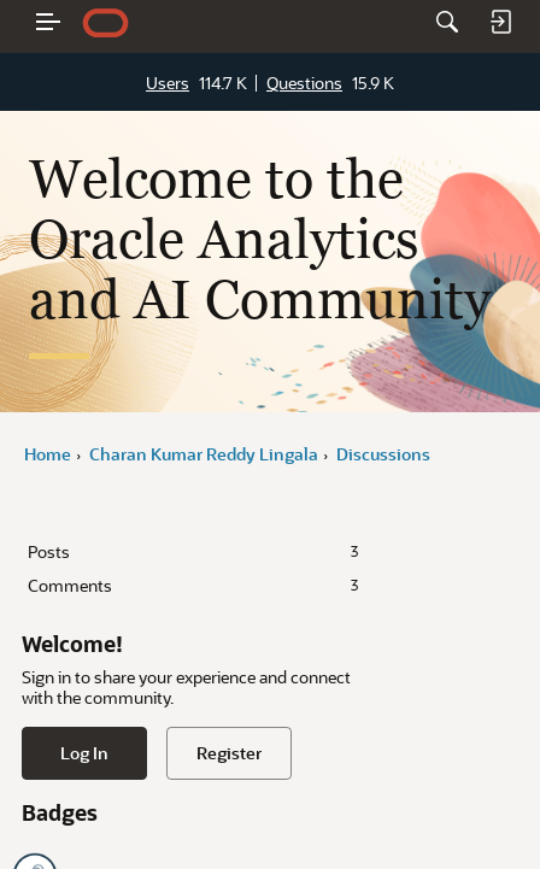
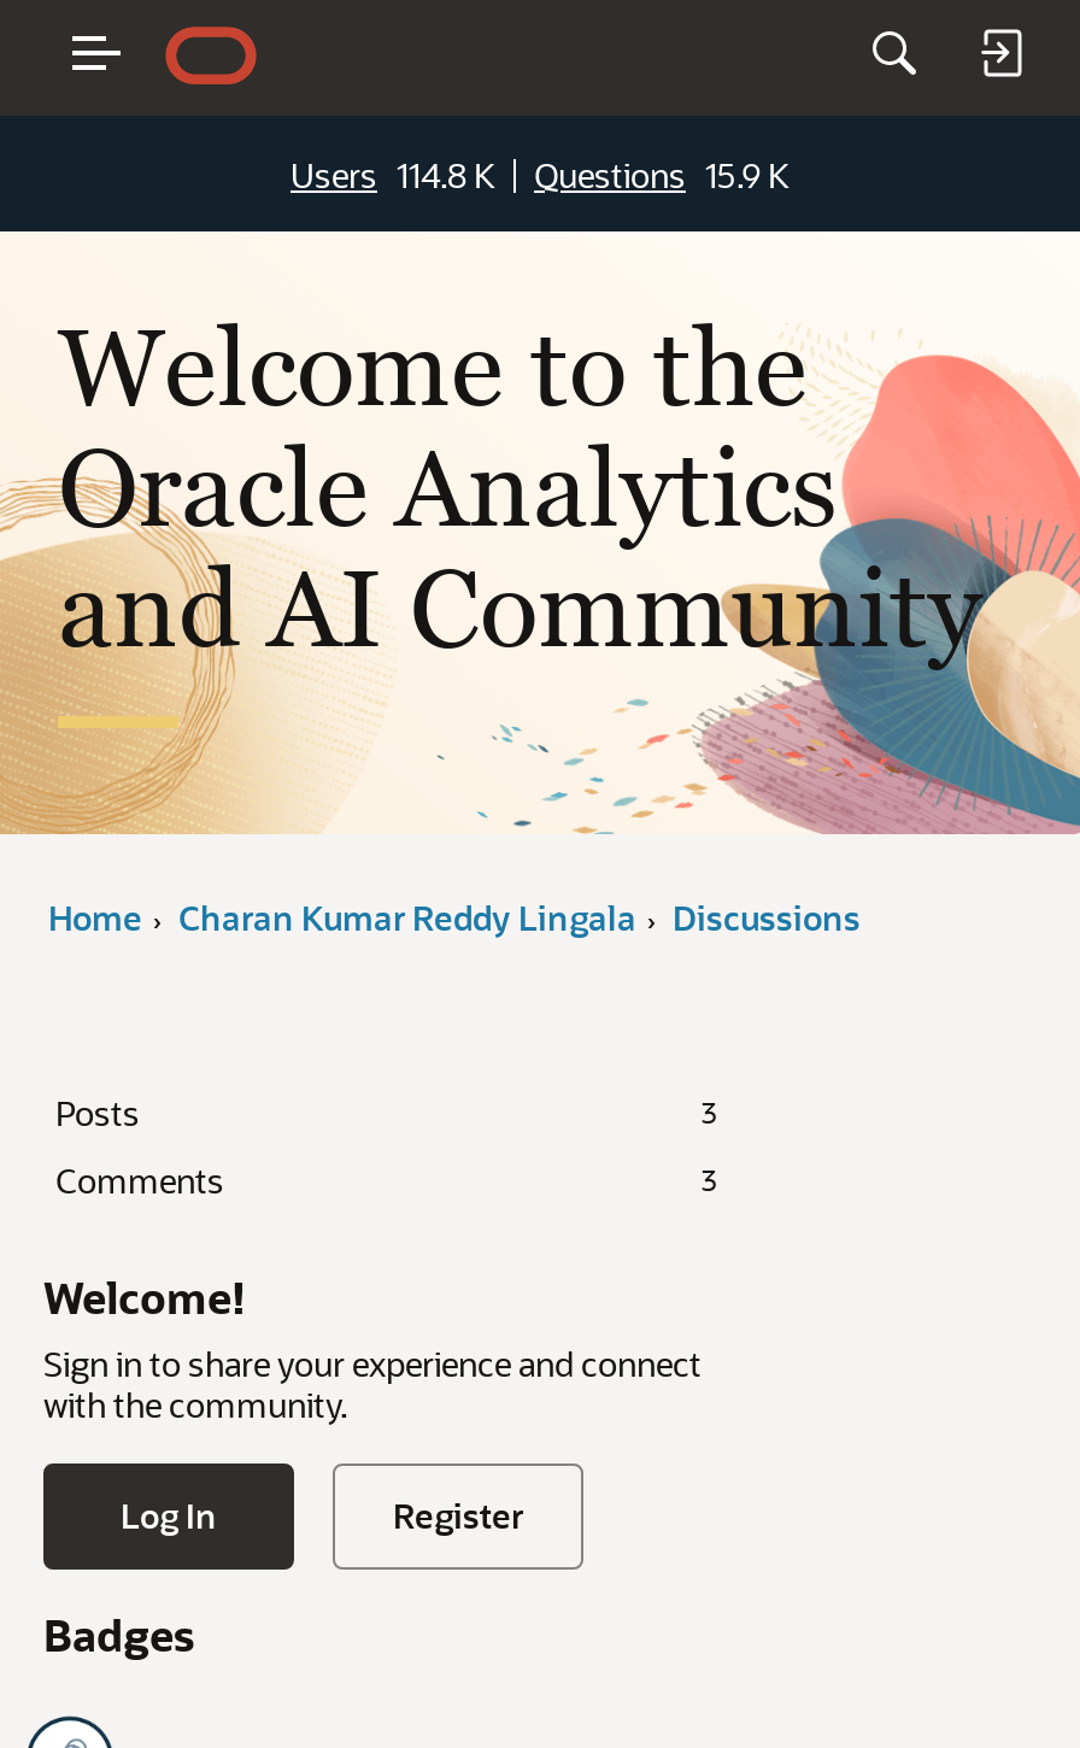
- Users 114.7 K Questions 15.9 K
+ Users 114.8 K Questions 15.9 K
